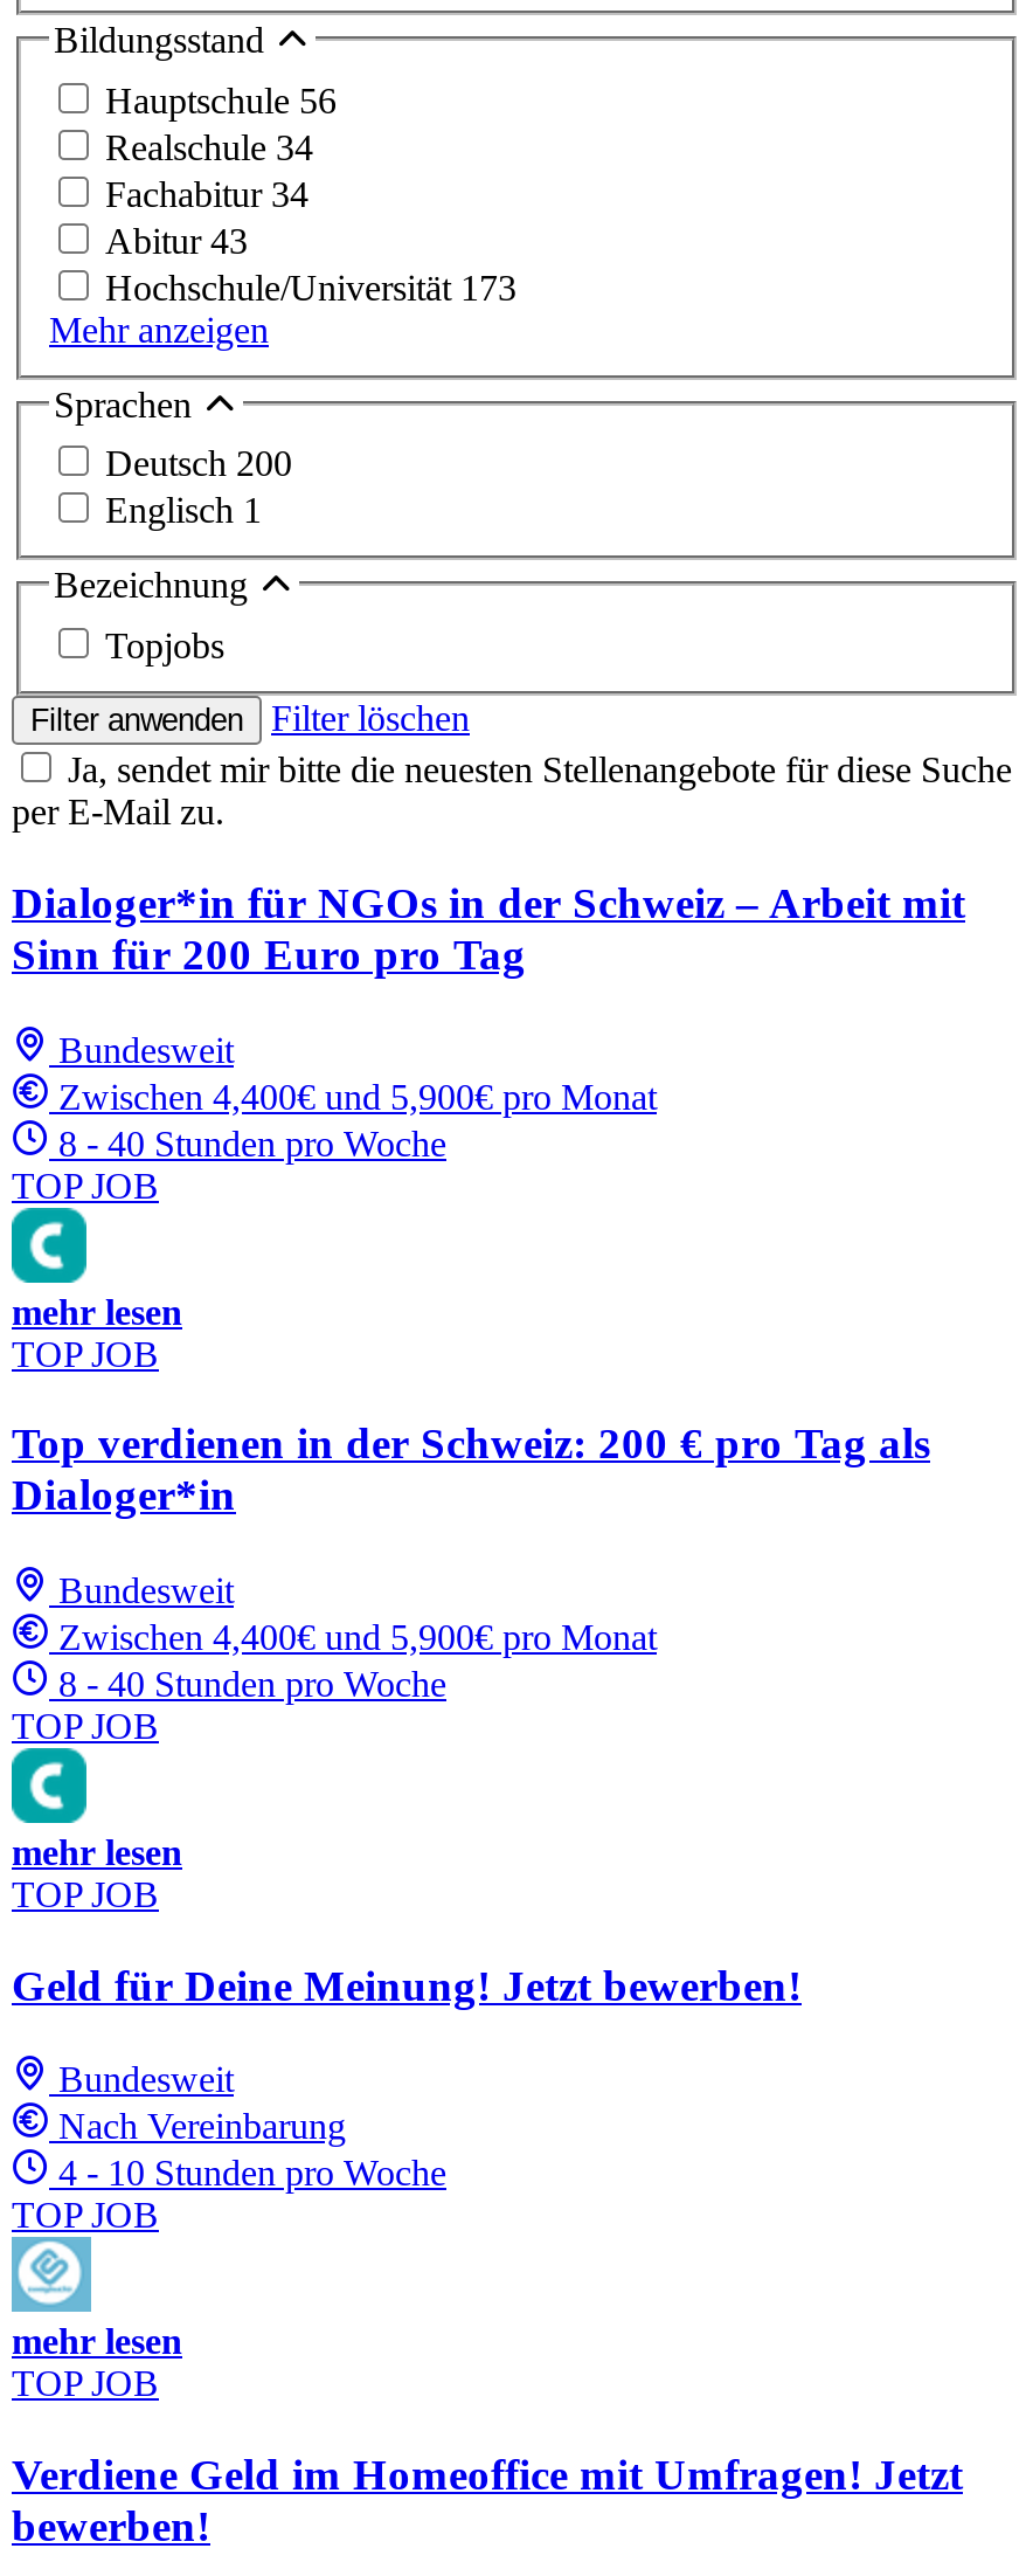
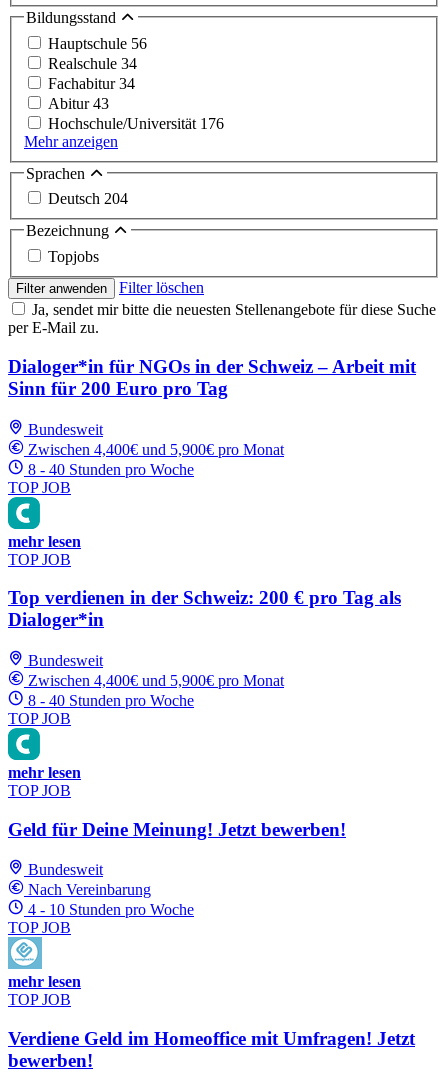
- Hochschule/Universität 173
+ Hochschule/Universität 176

- Deutsch 200
- Englisch 1
+ Deutsch 204
